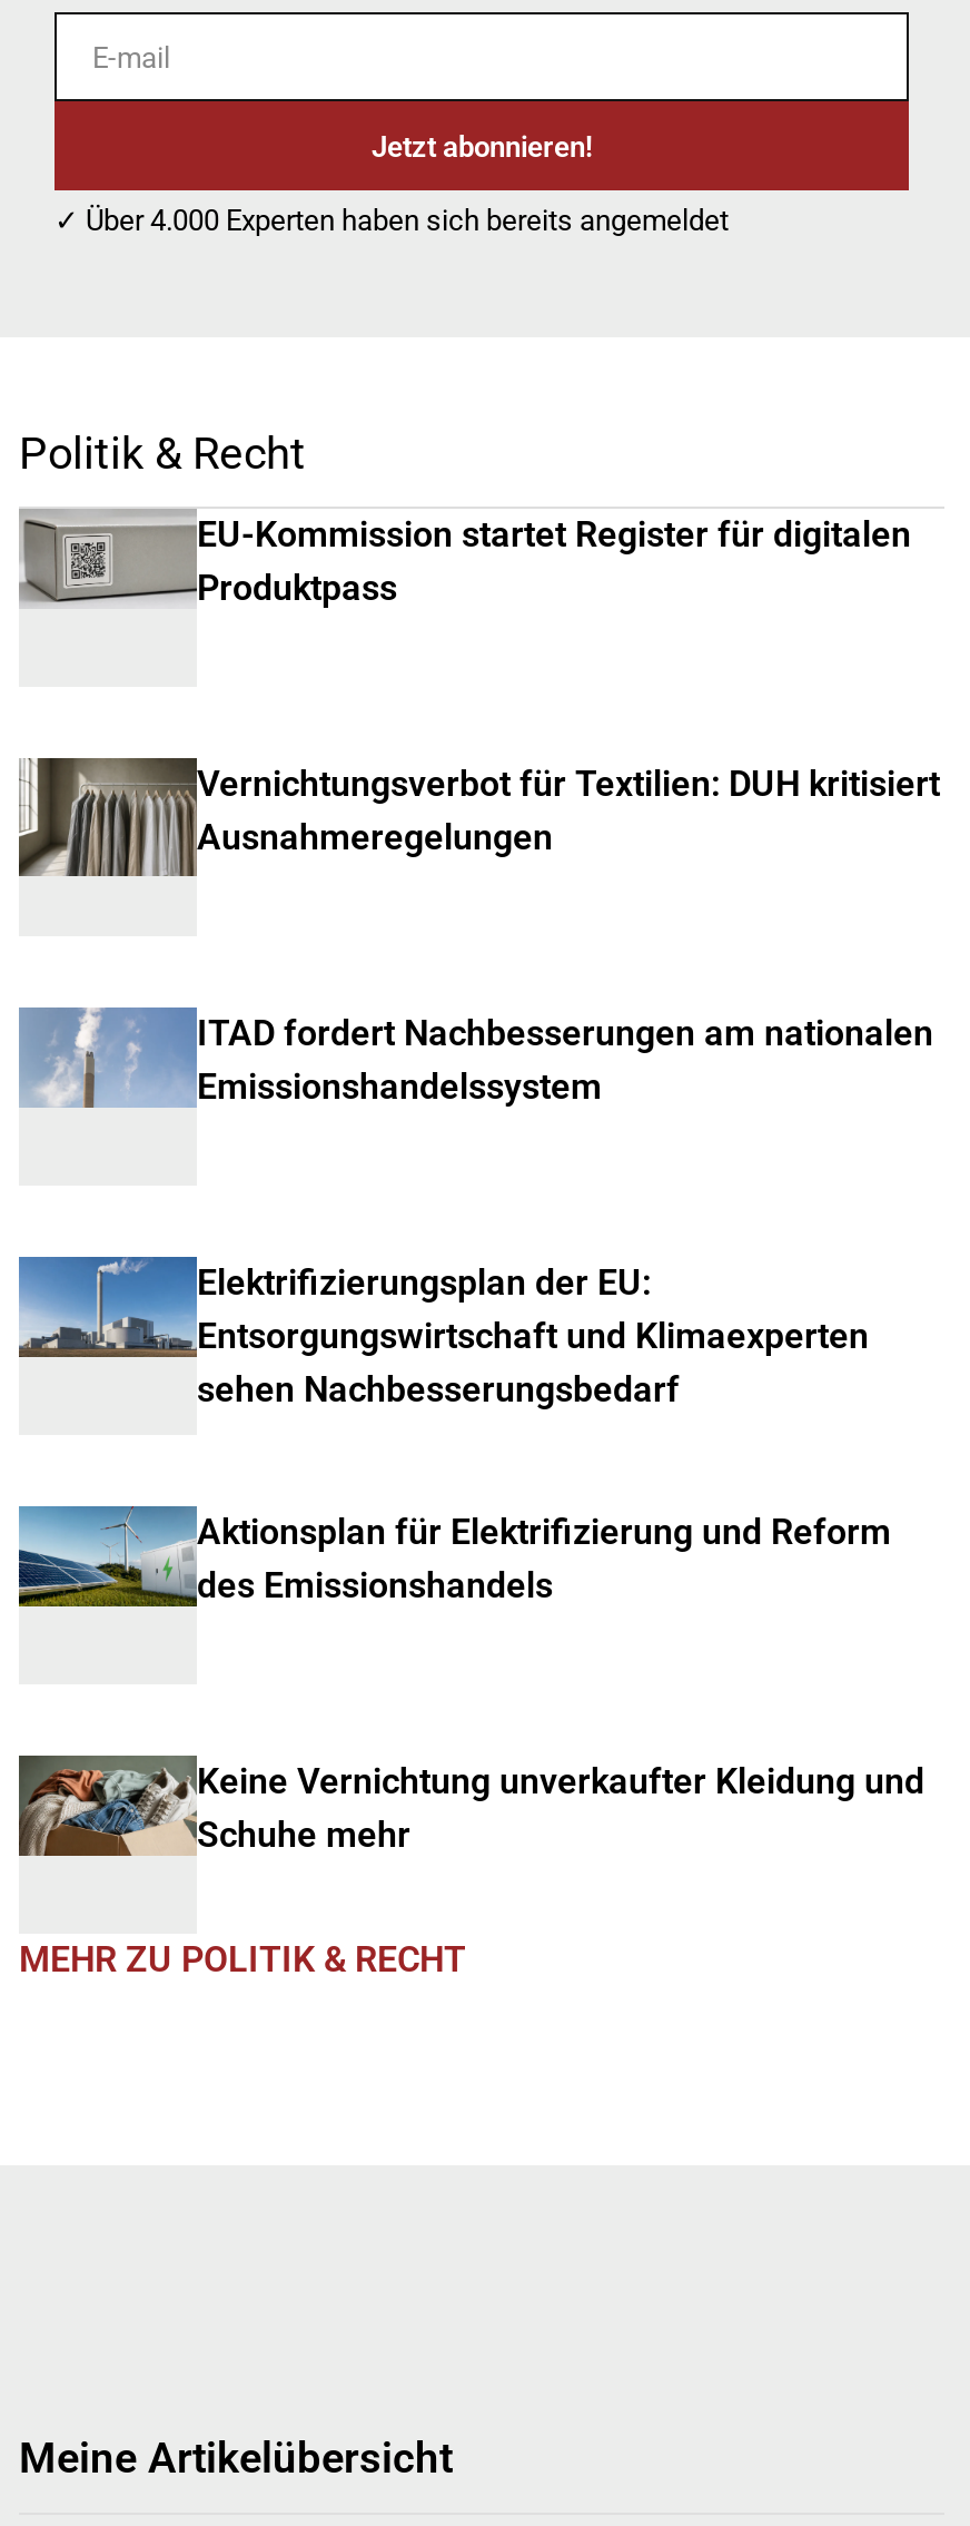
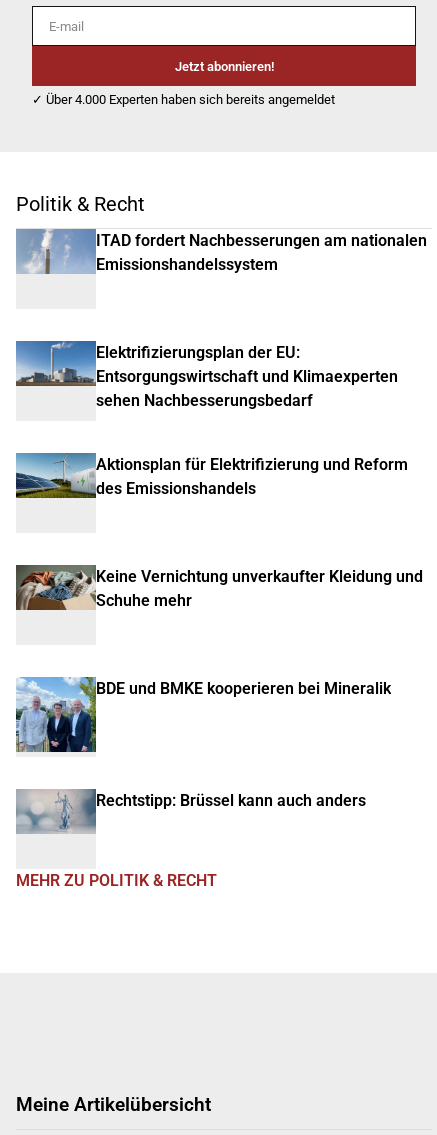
- [image]
- EU-Kommission startet Register für digitalen
- Produktpass

- [image]
- Vernichtungsverbot für Textilien: DUH kritisiert
- Ausnahmeregelungen

moved up: [image] | ITAD fordert Nachbesserungen am nationalen | Emissionshandelssystem | ... | Keine Vernichtung unverkaufter Kleidung und | Schuhe mehr

+ [image]
+ BDE und BMKE kooperieren bei Mineralik

+ [image]
+ Rechtstipp: Brüssel kann auch anders
